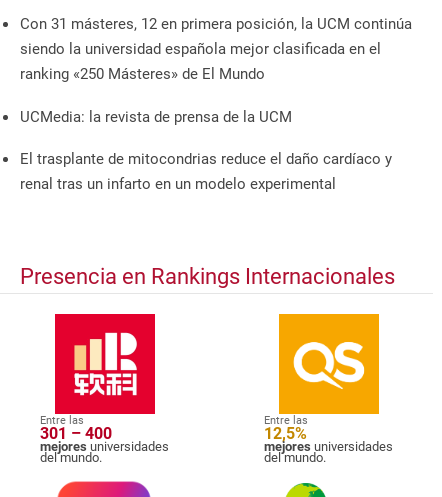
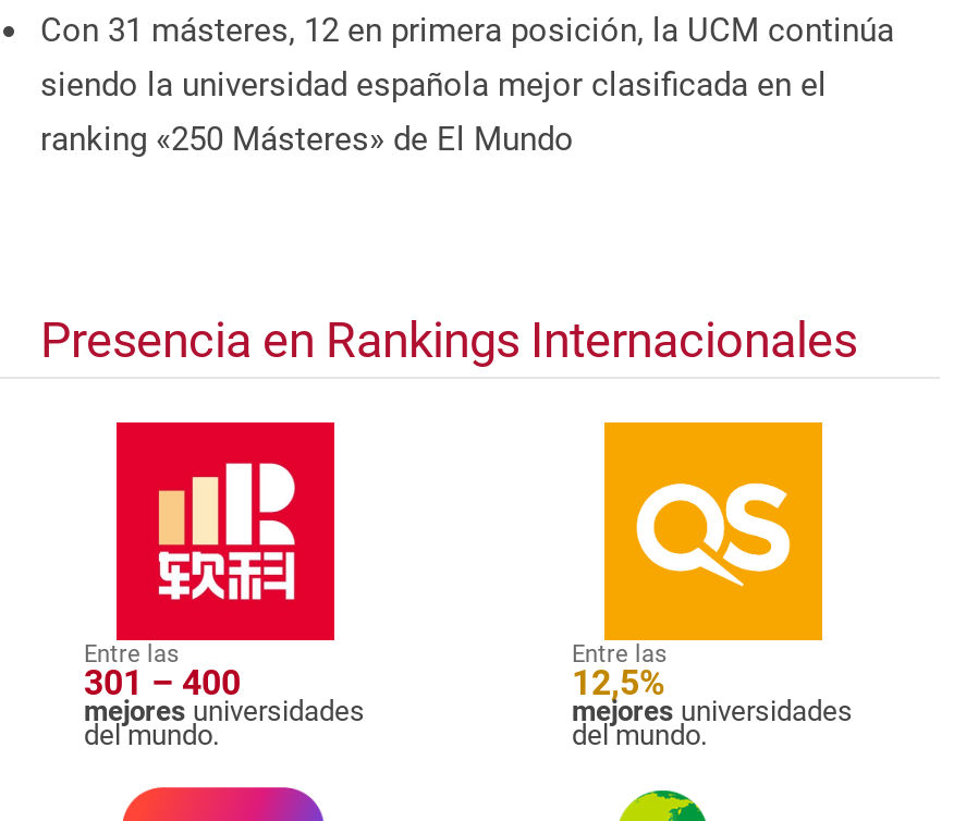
- UCMedia: la revista de prensa de la UCM
- El trasplante de mitocondrias reduce el daño cardíaco y
- renal tras un infarto en un modelo experimental
